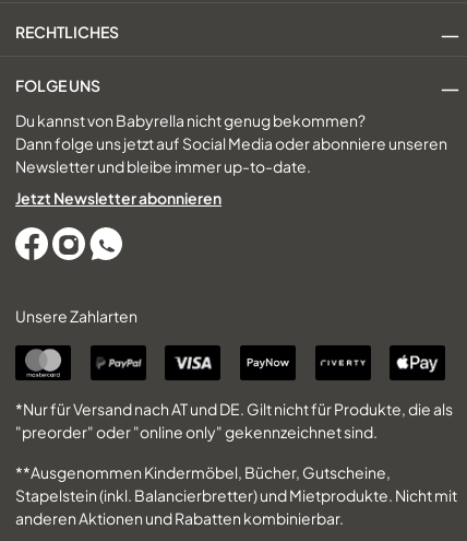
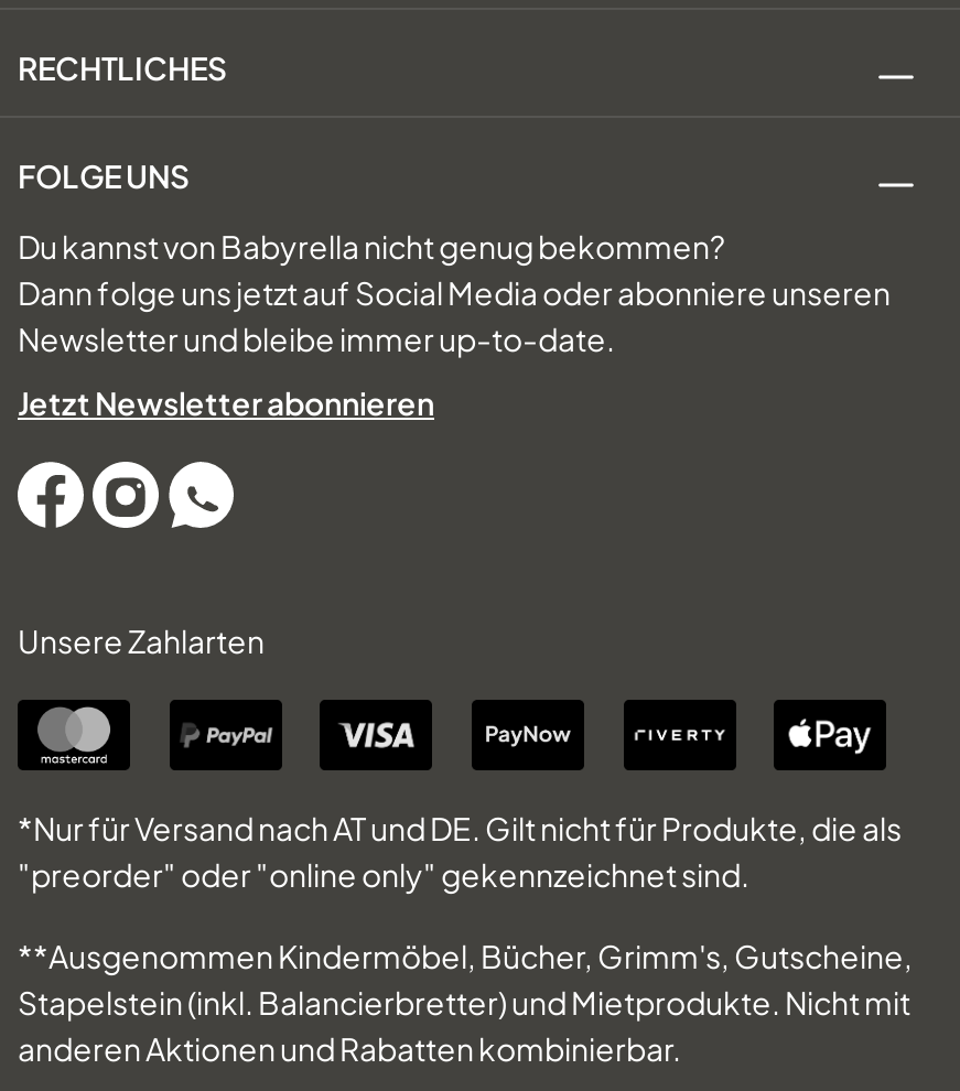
- **Ausgenommen Kindermöbel, Bücher, Gutscheine,
+ **Ausgenommen Kindermöbel, Bücher, Grimm's, Gutscheine,
